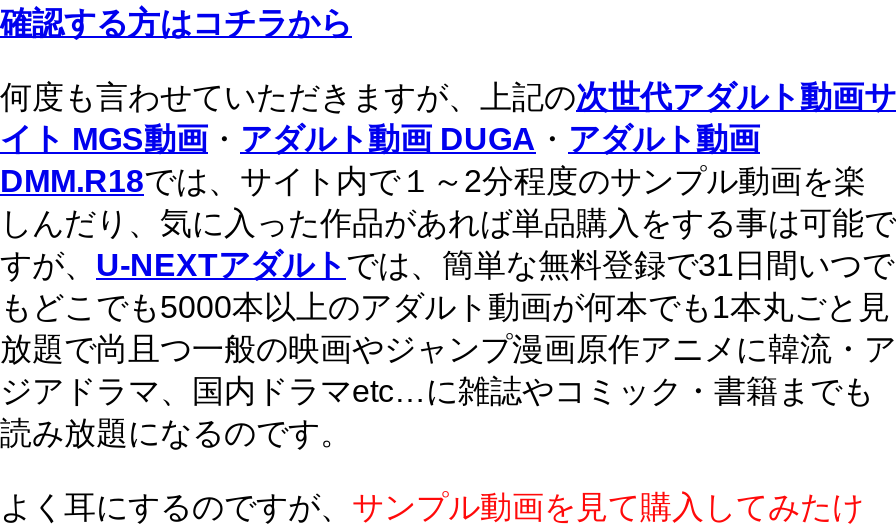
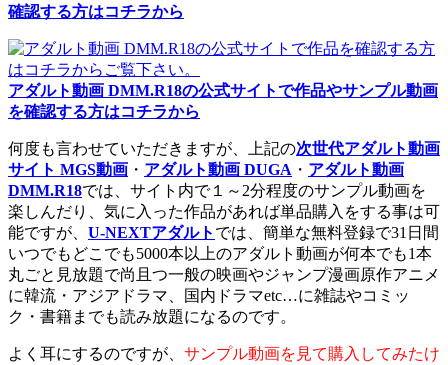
- 何度も言わせていただきますが、上記の次世代アダルト動画サ
- イト MGS動画・アダルト動画 DUGA・アダルト動画
- DMM.R18では、サイト内で１～2分程度のサンプル動画を楽
- しんだり、気に入った作品があれば単品購入をする事は可能で
- すが、U-NEXTアダルトでは、簡単な無料登録で31日間いつで
- もどこでも5000本以上のアダルト動画が何本でも1本丸ごと見
- 放題で尚且つ一般の映画やジャンプ漫画原作アニメに韓流・ア
- ジアドラマ、国内ドラマetc…に雑誌やコミック・書籍までも
- 読み放題になるのです。
+ アダルト動画 DMM.R18の公式サイトで作品やサンプル動画
+ を確認する方はコチラから
+ 何度も言わせていただきますが、上記の次世代アダルト動画
+ サイト MGS動画・アダルト動画 DUGA・アダルト動画
+ DMM.R18では、サイト内で１～2分程度のサンプル動画を
+ 楽しんだり、気に入った作品があれば単品購入をする事は可
+ 能ですが、U-NEXTアダルトでは、簡単な無料登録で31日間
+ いつでもどこでも5000本以上のアダルト動画が何本でも1本
+ 丸ごと見放題で尚且つ一般の映画やジャンプ漫画原作アニメ
+ に韓流・アジアドラマ、国内ドラマetc…に雑誌やコミッ
+ ク・書籍までも読み放題になるのです。
